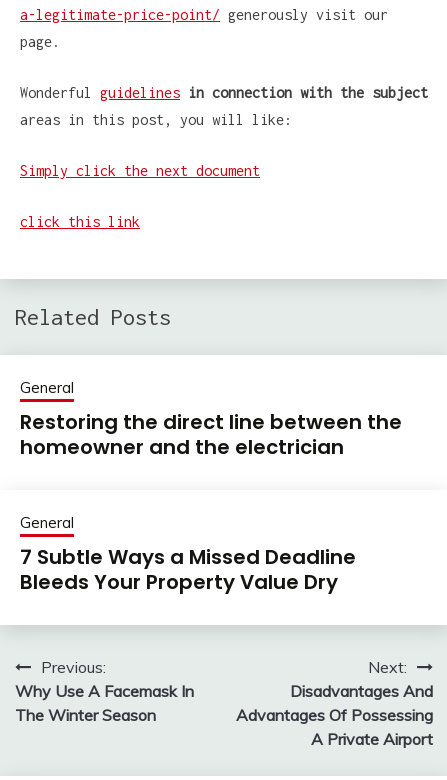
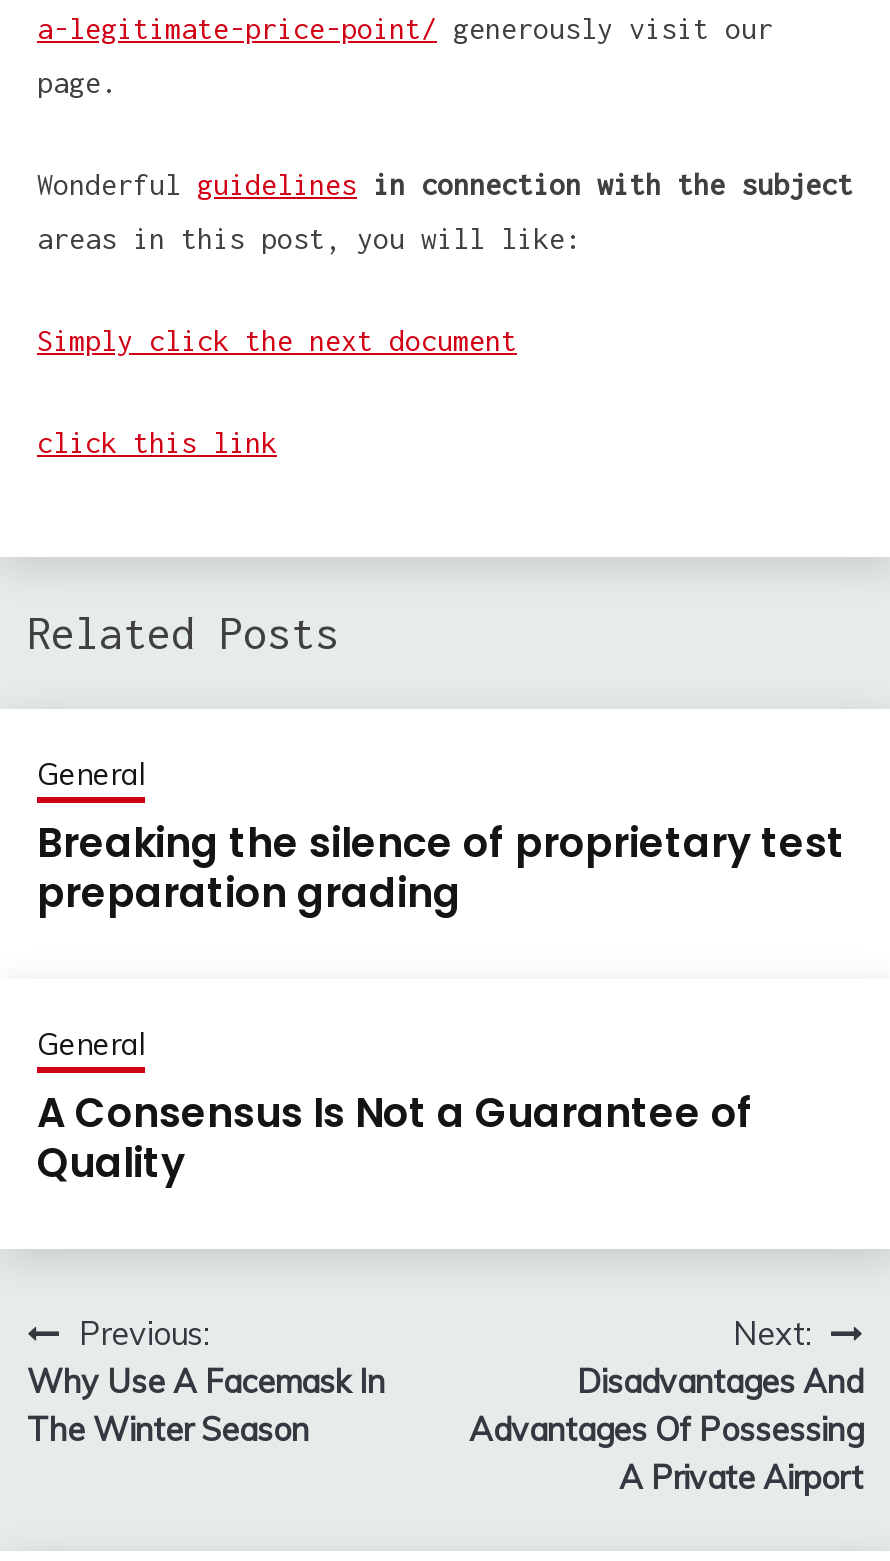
- Restoring the direct line between the
- homeowner and the electrician
+ Breaking the silence of proprietary test
+ preparation grading

- 7 Subtle Ways a Missed Deadline
- Bleeds Your Property Value Dry
+ A Consensus Is Not a Guarantee of
+ Quality
